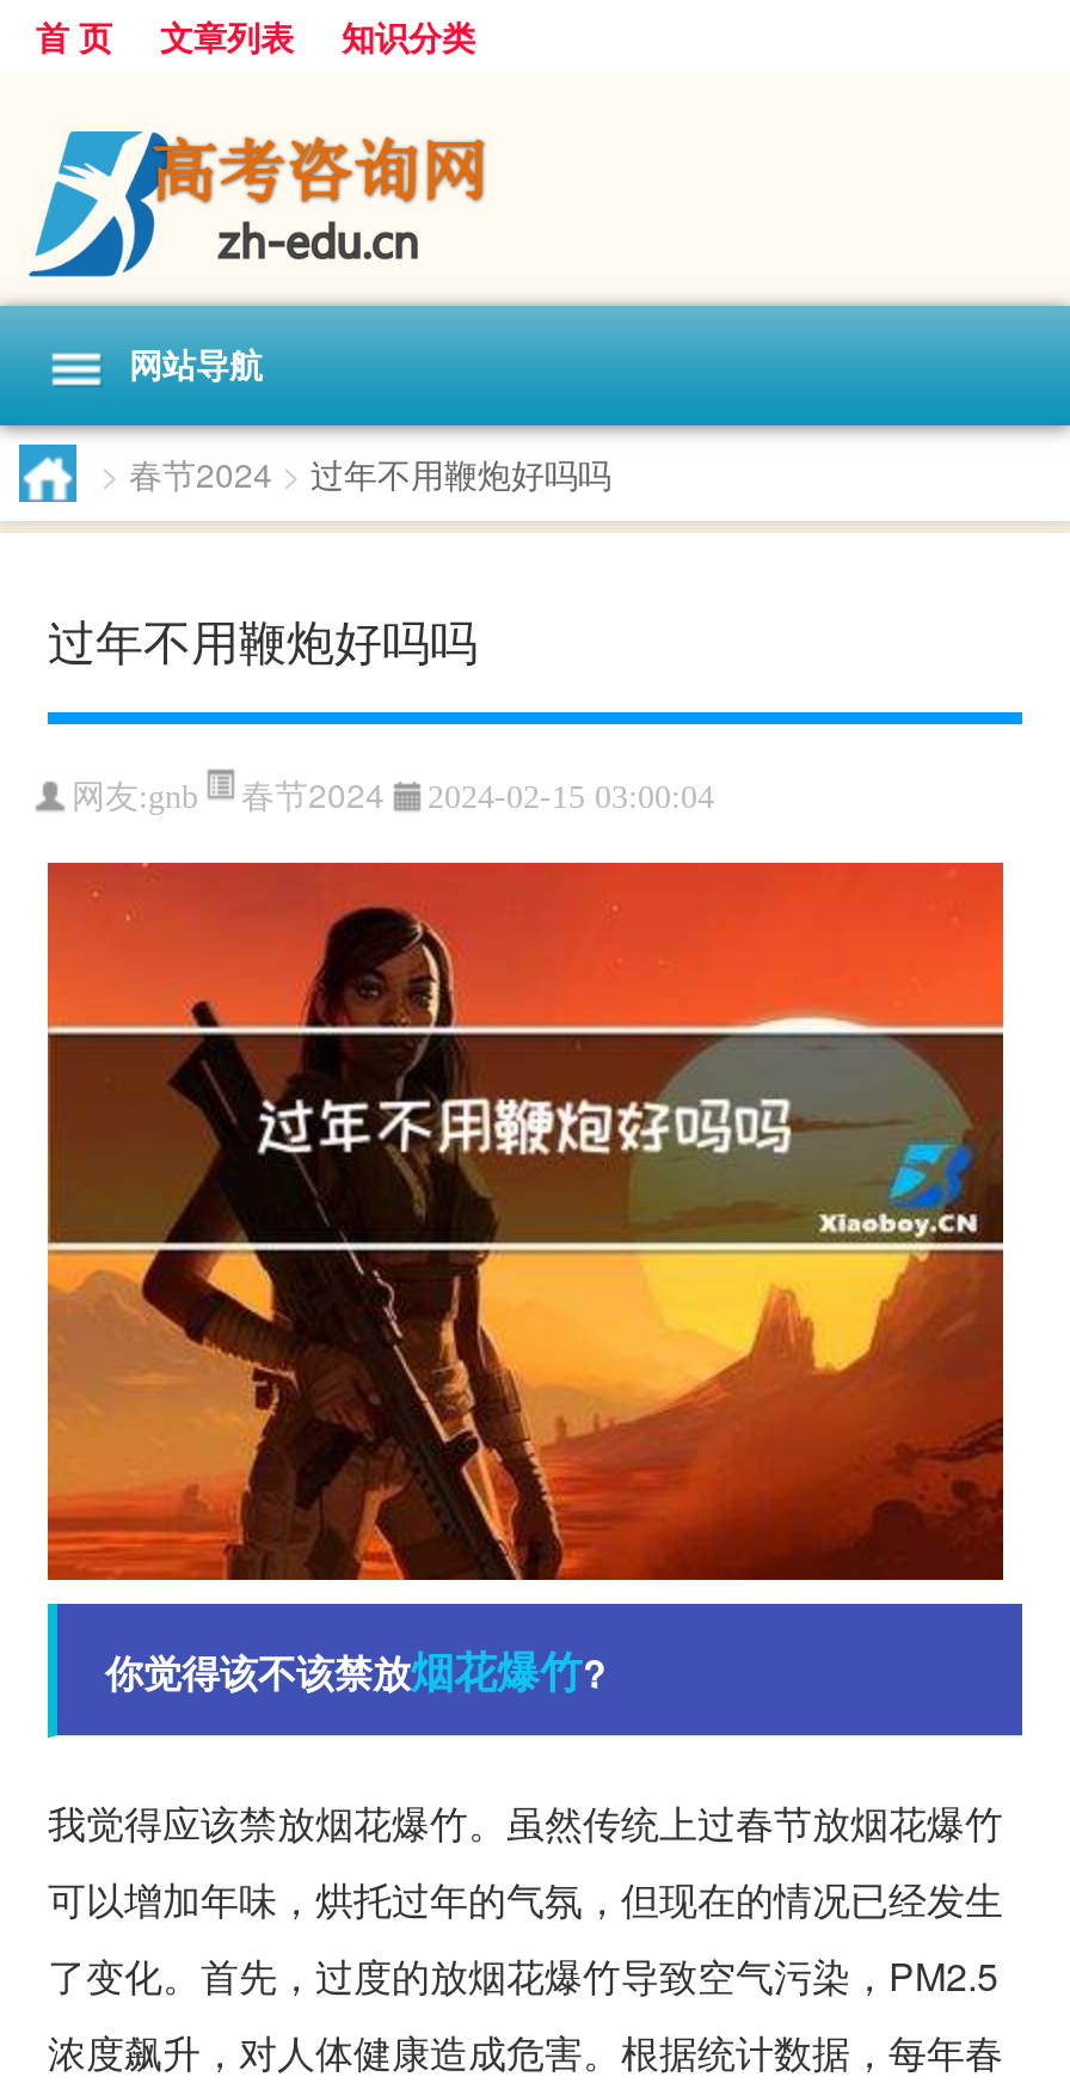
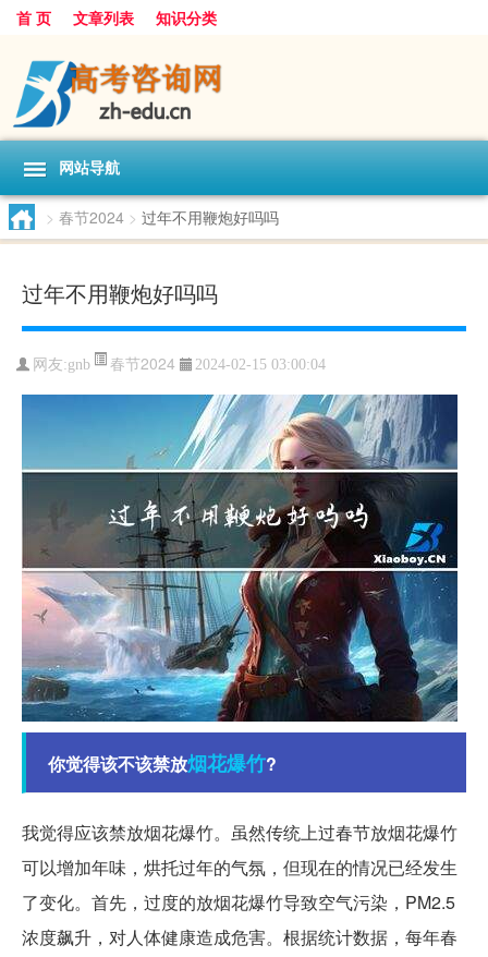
- [image]
+ [image]
